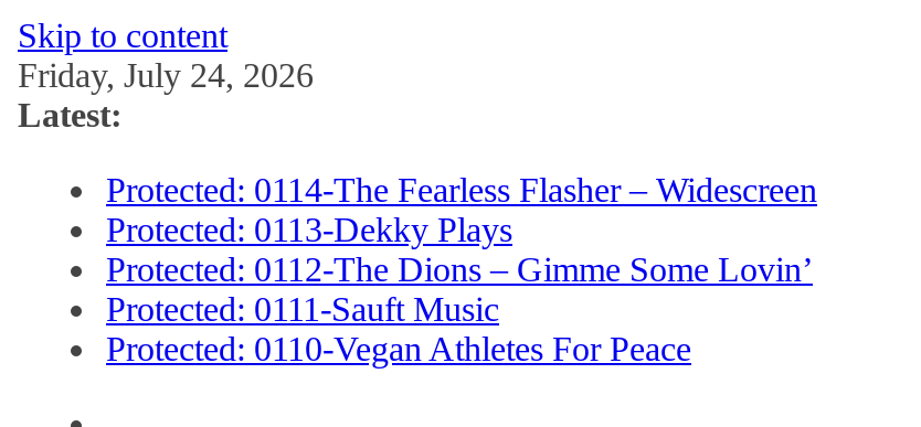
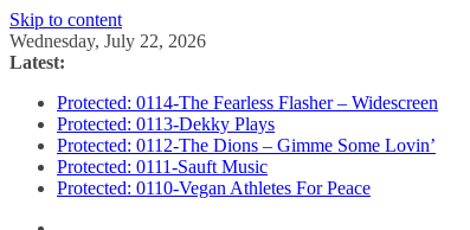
- Friday, July 24, 2026
+ Wednesday, July 22, 2026
